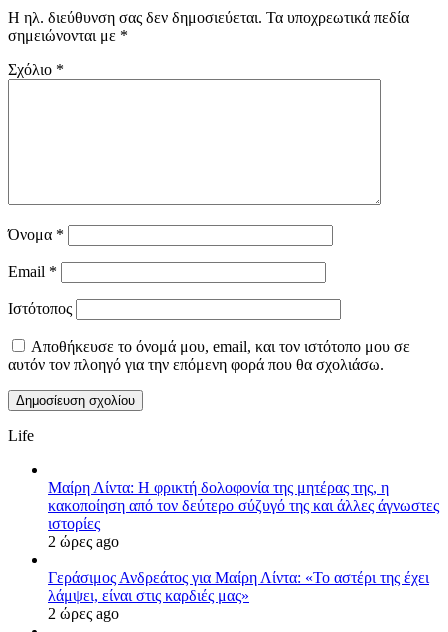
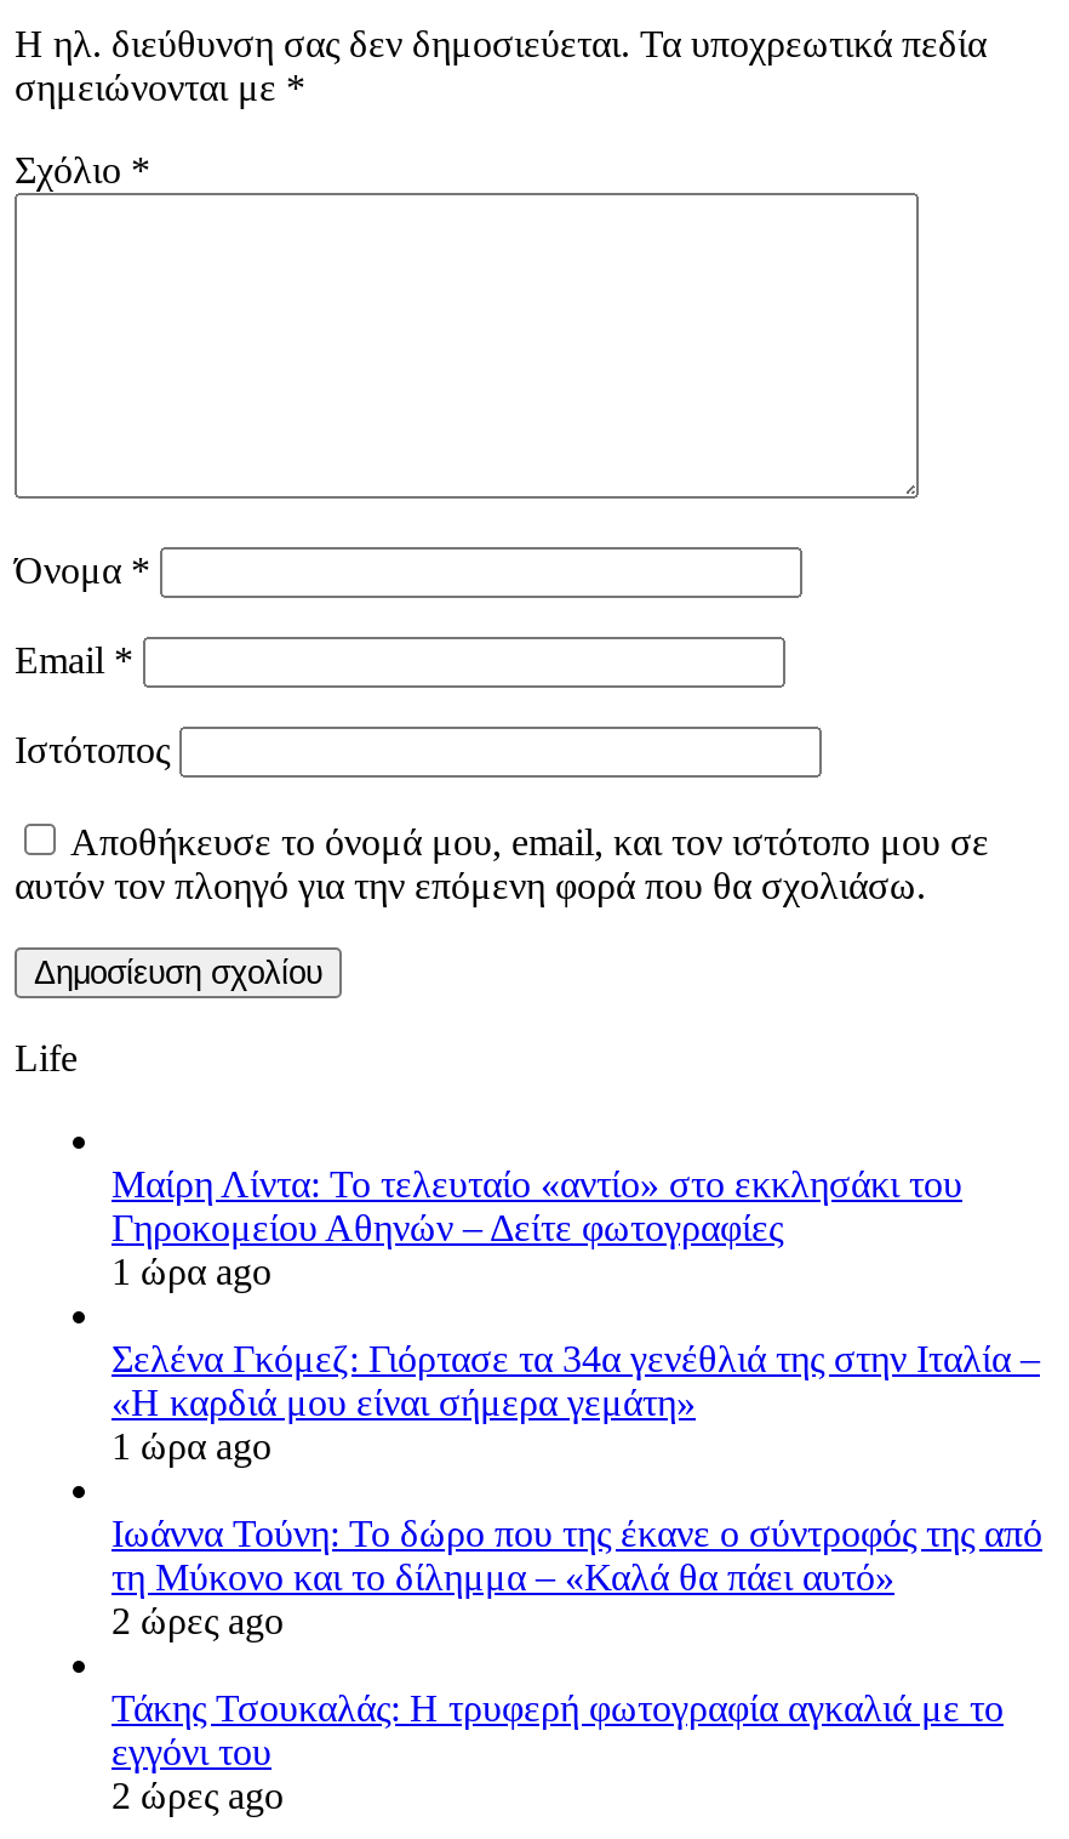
- Μαίρη Λίντα: Η φρικτή δολοφονία της μητέρας της, η
- κακοποίηση από τον δεύτερο σύζυγό της και άλλες άγνωστες
- ιστορίες
+ Μαίρη Λίντα: Το τελευταίο «αντίο» στο εκκλησάκι του
+ Γηροκομείου Αθηνών – Δείτε φωτογραφίες
+ 1 ώρα ago
+ Σελένα Γκόμεζ: Γιόρτασε τα 34α γενέθλιά της στην Ιταλία –
+ «Η καρδιά μου είναι σήμερα γεμάτη»
+ 1 ώρα ago
+ Ιωάννα Τούνη: Το δώρο που της έκανε ο σύντροφός της από
+ τη Μύκονο και το δίλημμα – «Καλά θα πάει αυτό»

- Γεράσιμος Ανδρεάτος για Μαίρη Λίντα: «Το αστέρι της έχει
- λάμψει, είναι στις καρδιές μας»
+ Τάκης Τσουκαλάς: Η τρυφερή φωτογραφία αγκαλιά με το
+ εγγόνι του
